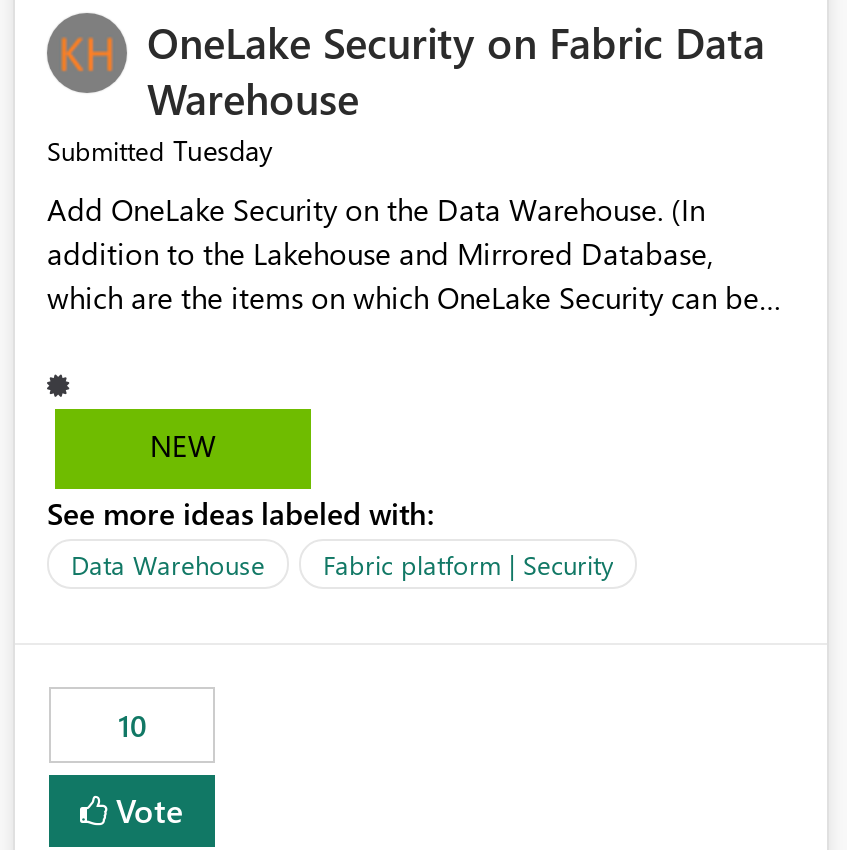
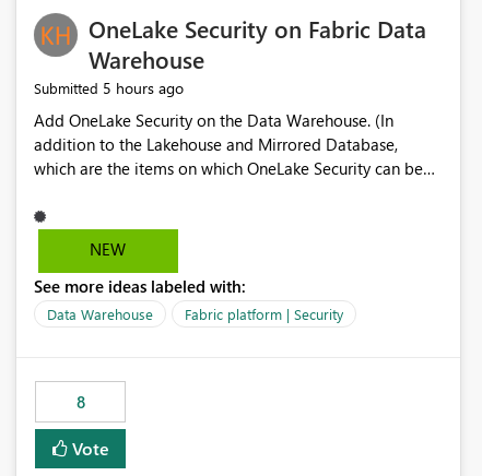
- Submitted Tuesday
+ Submitted 5 hours ago

- 10
+ 8
